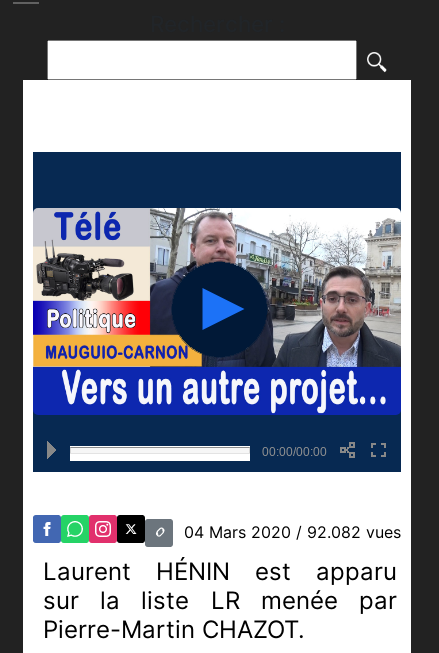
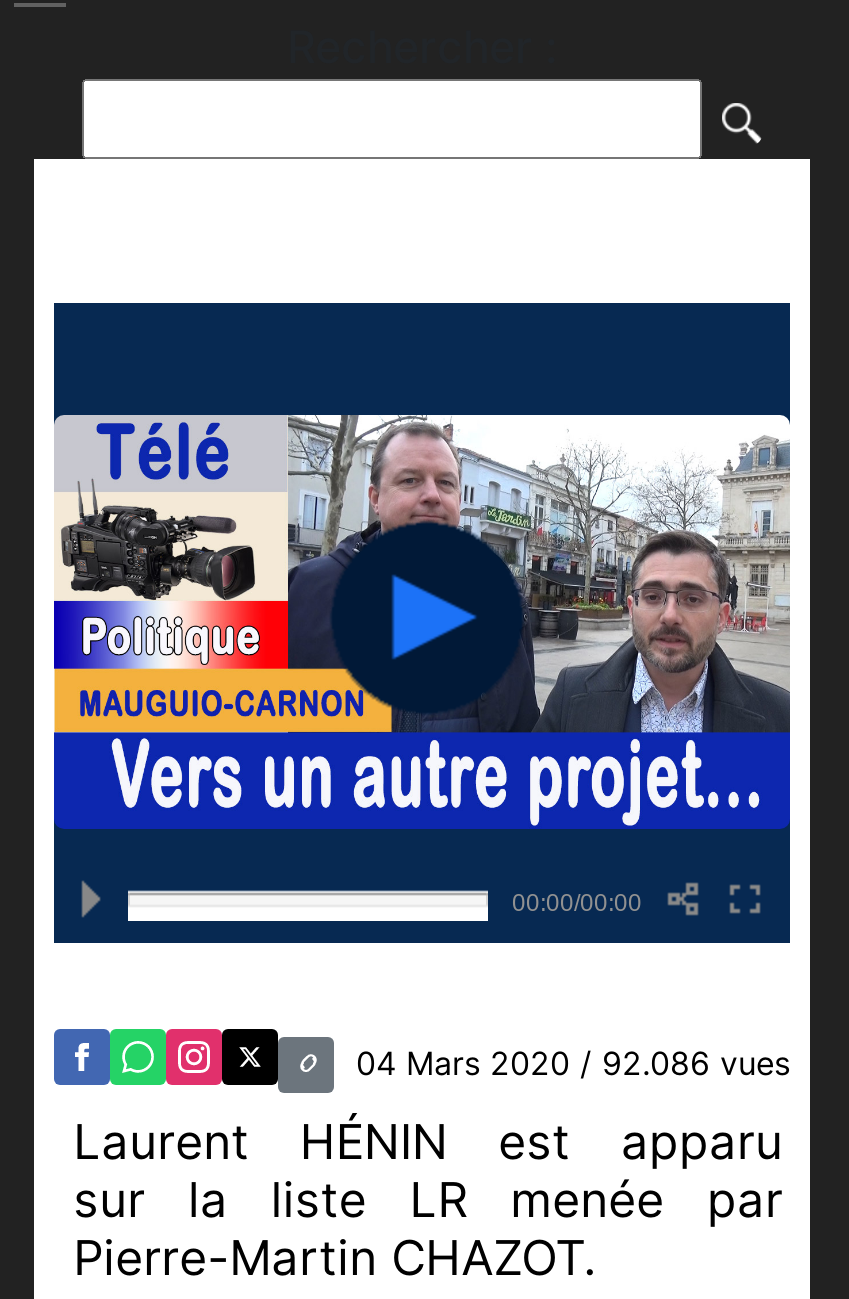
- 04 Mars 2020 / 92.082 vues
+ 04 Mars 2020 / 92.086 vues
